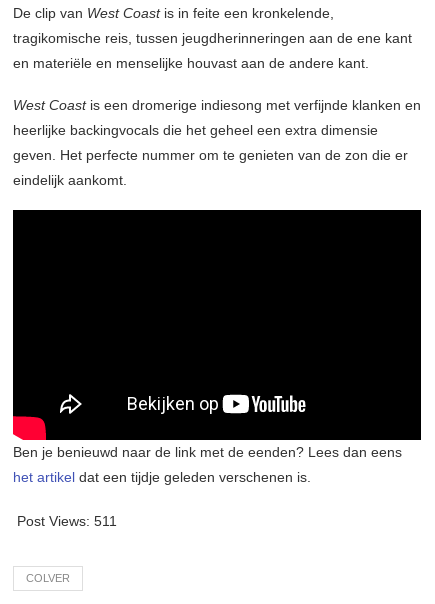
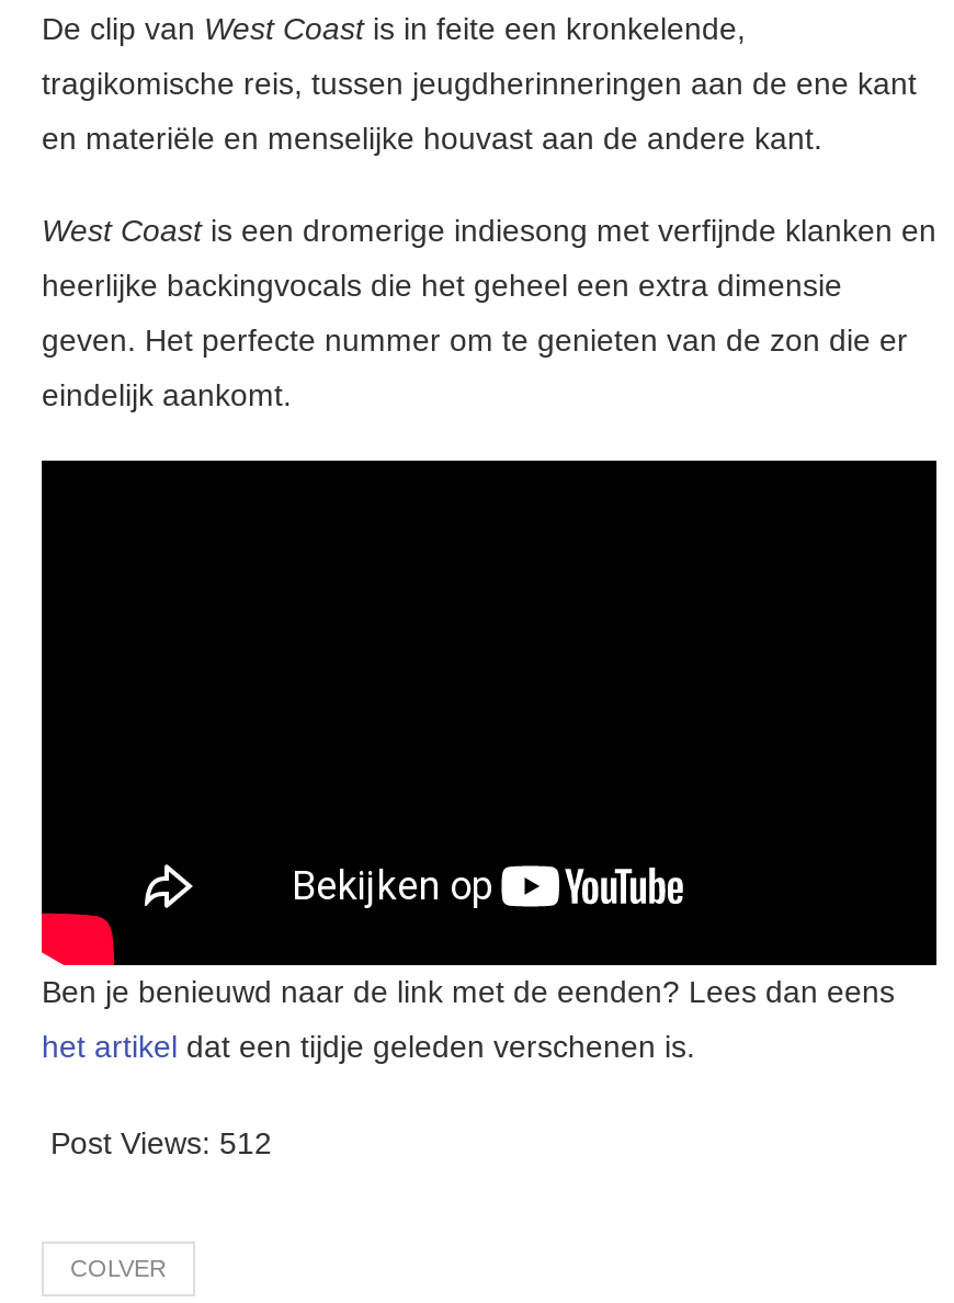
- Post Views: 511
+ Post Views: 512
